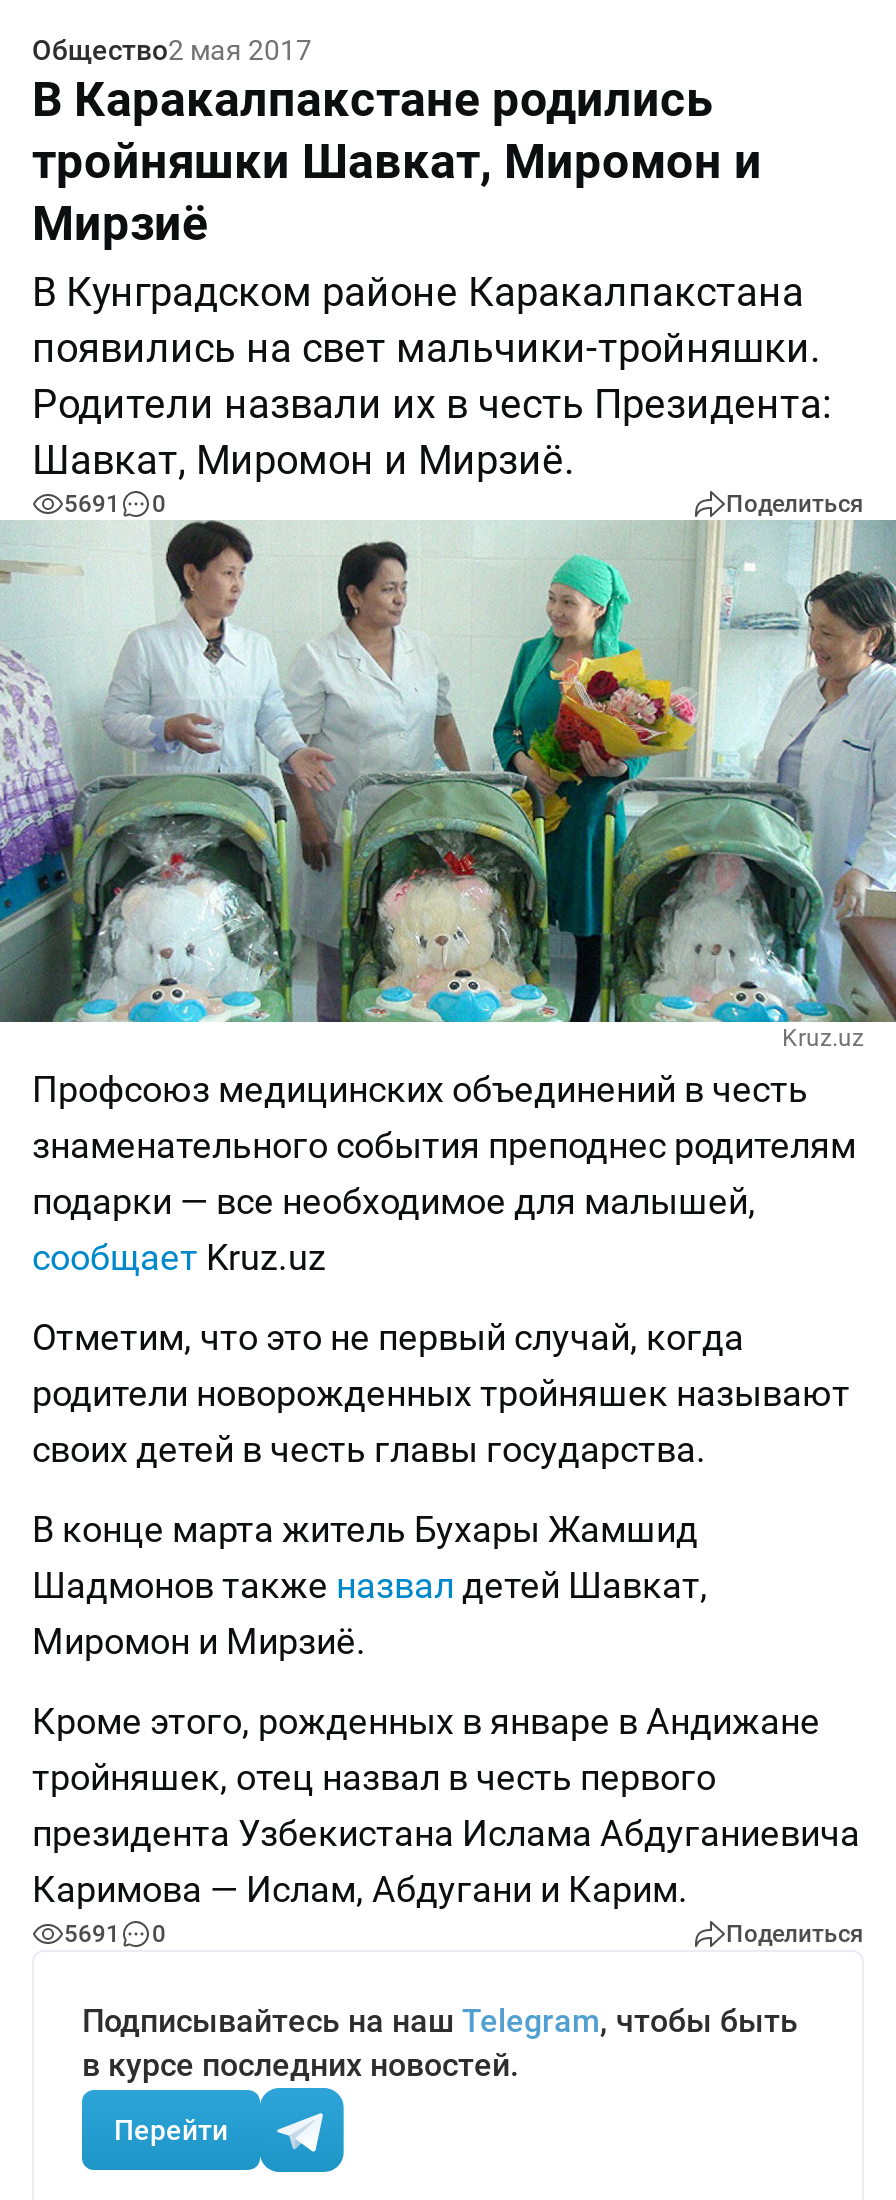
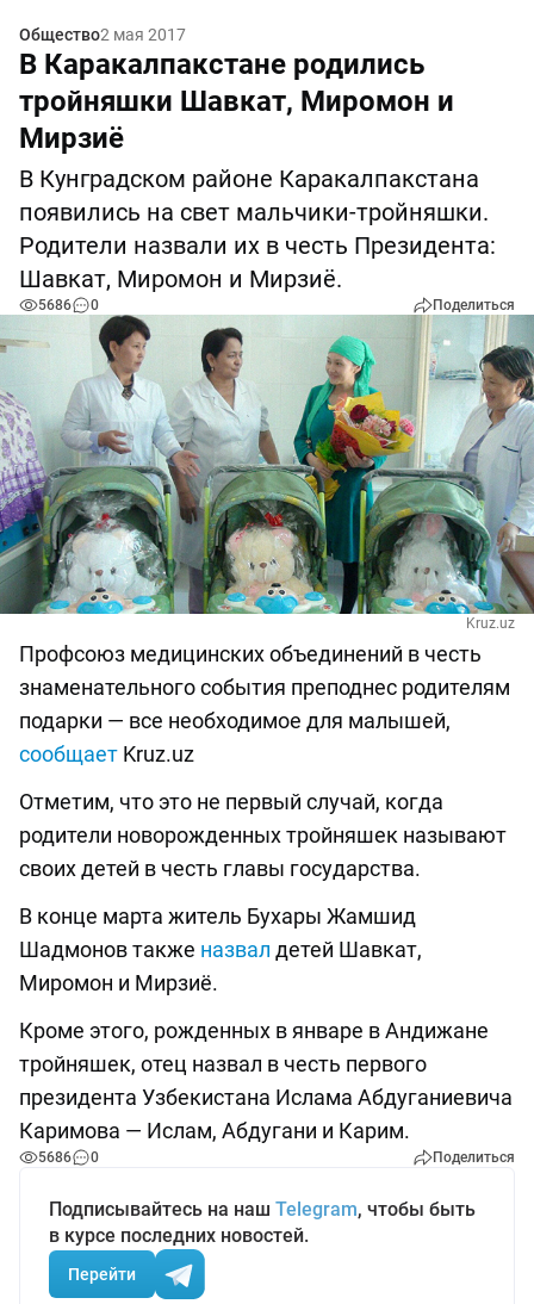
- 5691 0
+ 5686 0

- 5691 0
+ 5686 0
